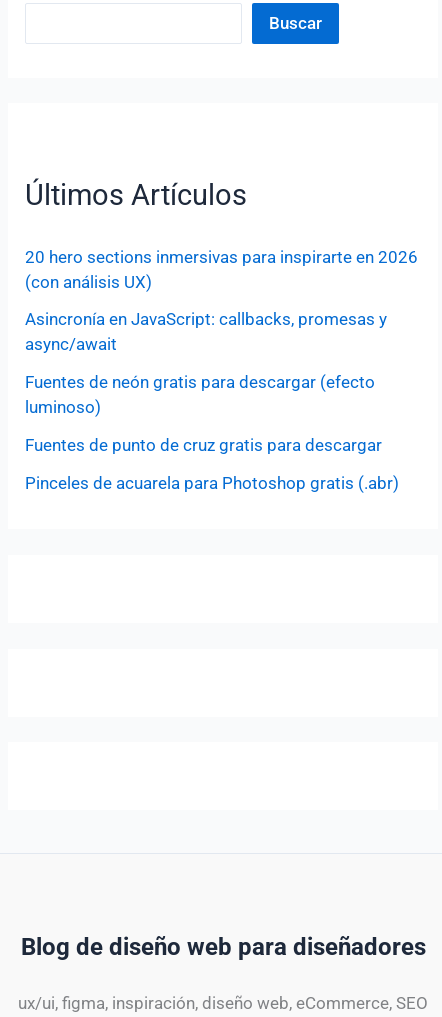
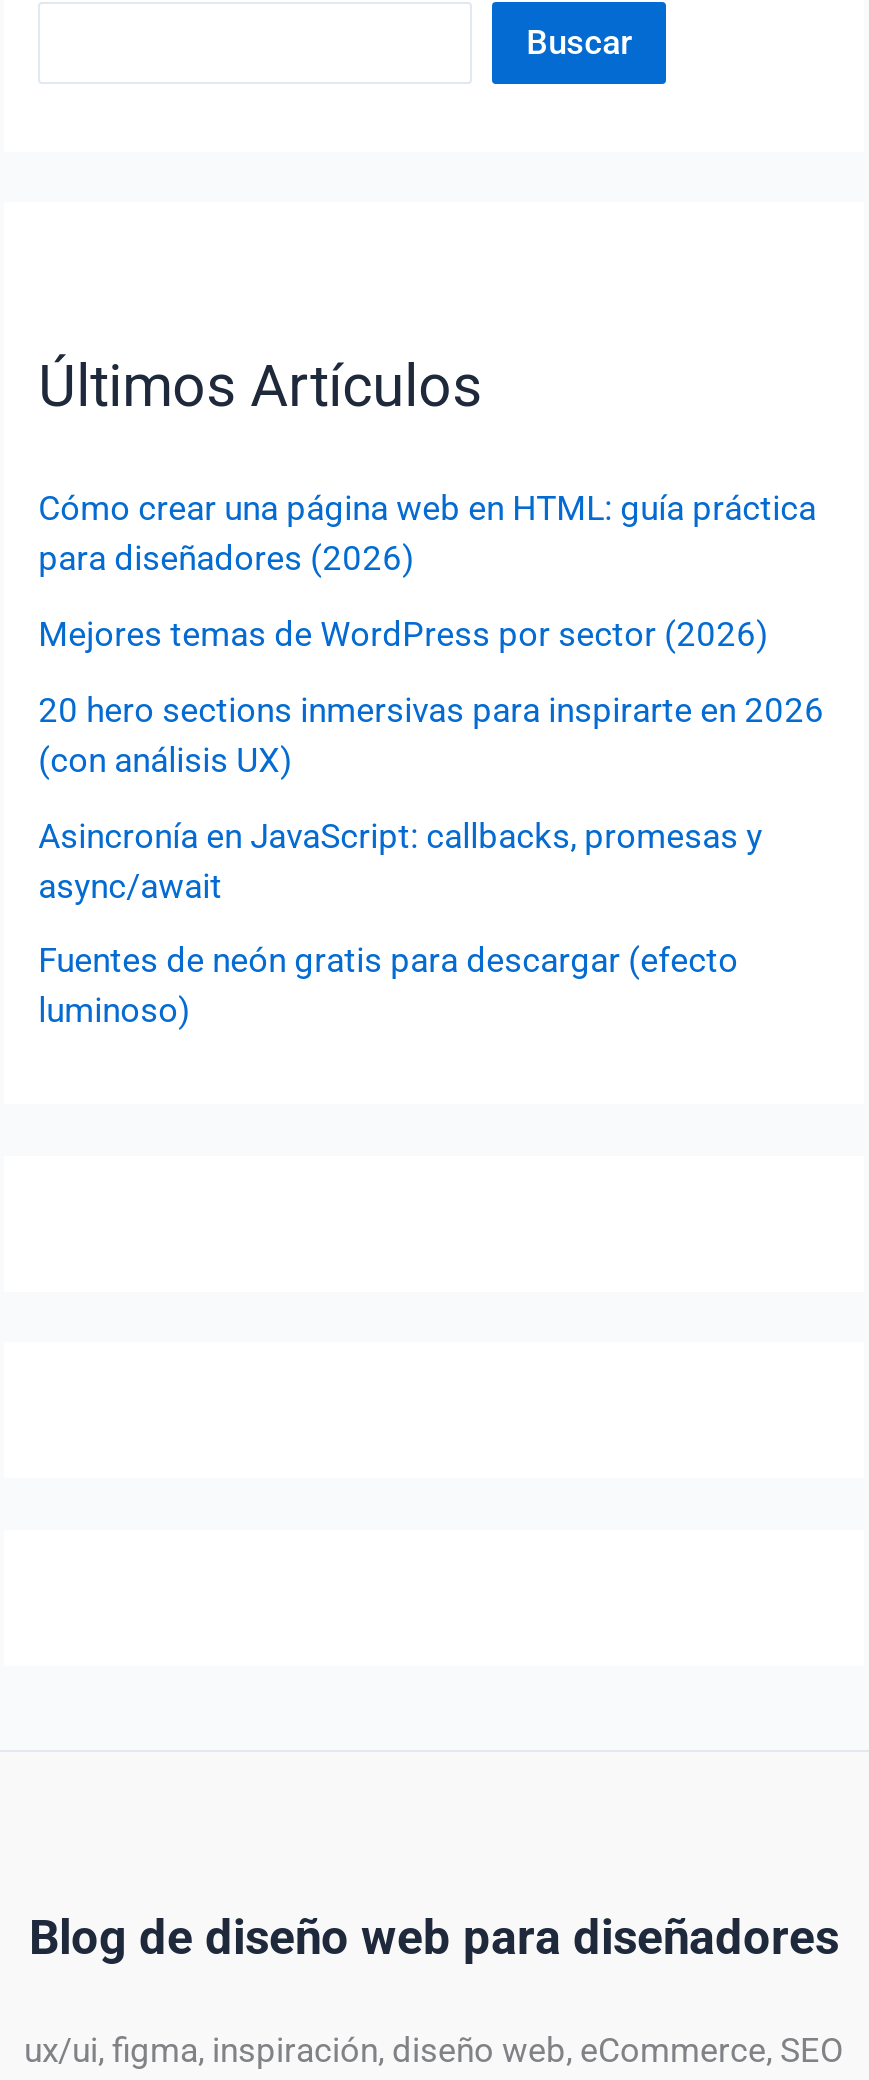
+ Cómo crear una página web en HTML: guía práctica
+ para diseñadores (2026)
+ Mejores temas de WordPress por sector (2026)

moved down: 20 hero sections inmersivas para inspirarte en 2026 | (con análisis UX) | Asincronía en JavaScript: callbacks, promesas y | async/await | Fuentes de neón gratis para descargar (efecto | luminoso)

- Fuentes de punto de cruz gratis para descargar
- Pinceles de acuarela para Photoshop gratis (.abr)
